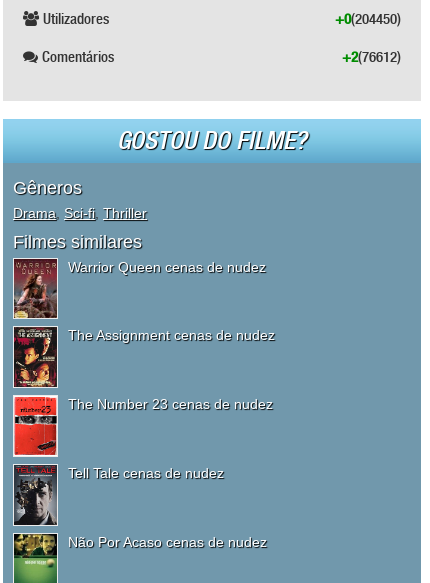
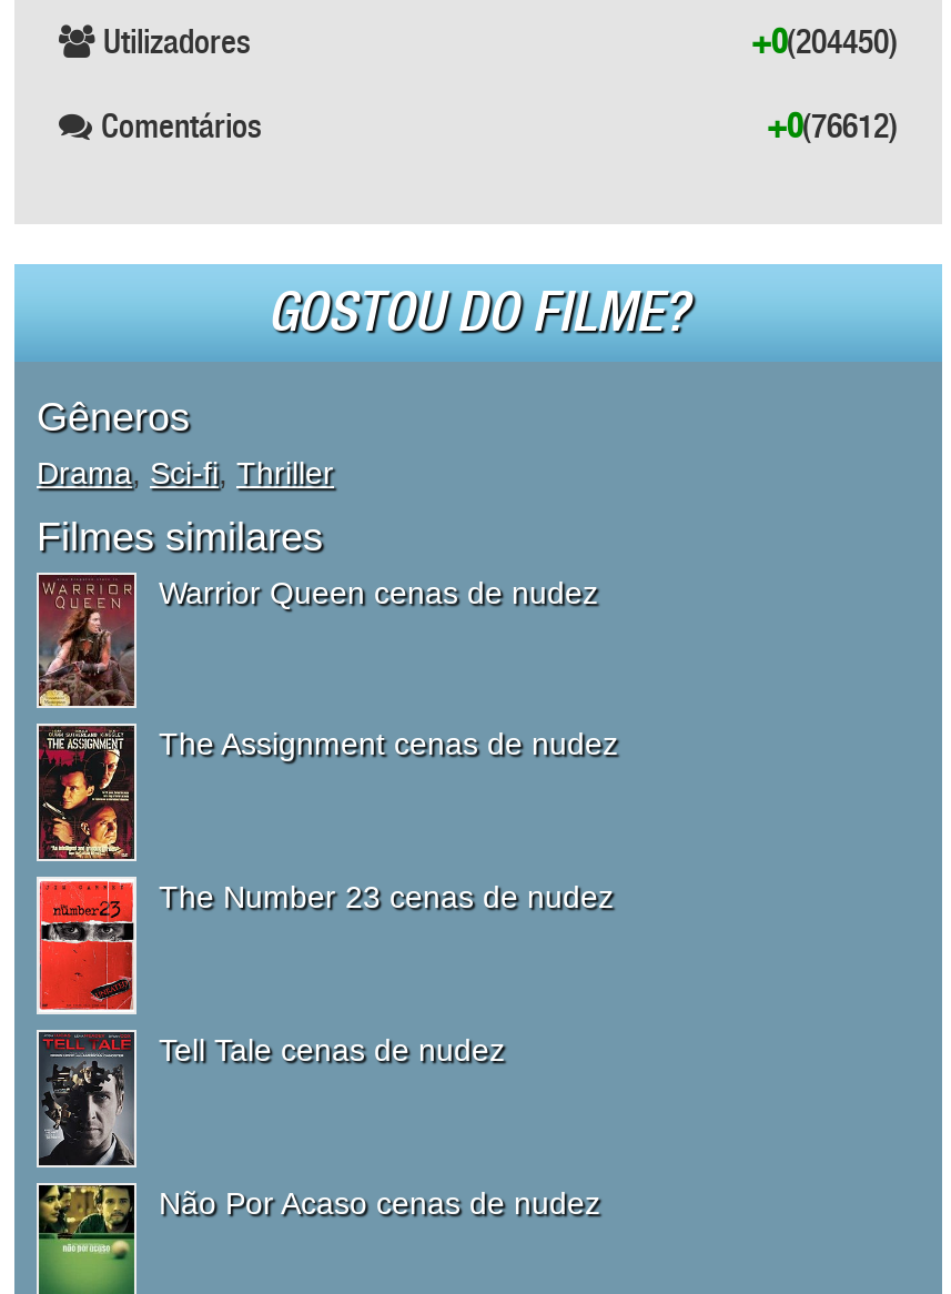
- +2 (76612)
+ +0 (76612)
